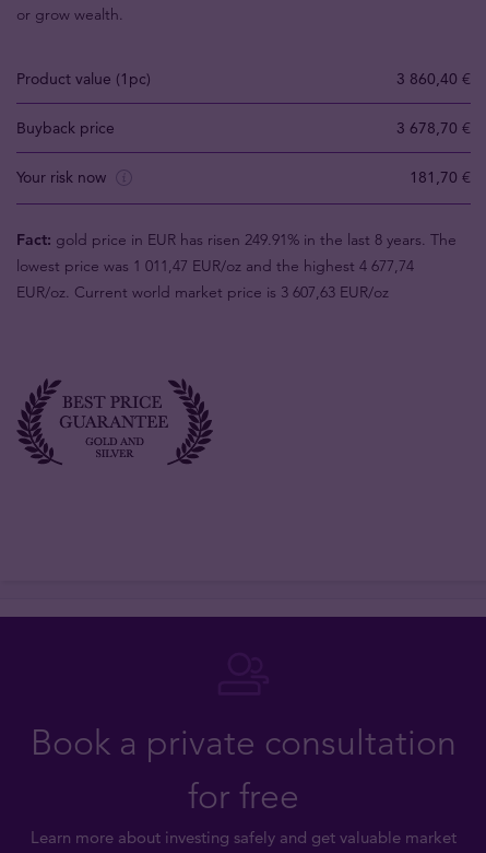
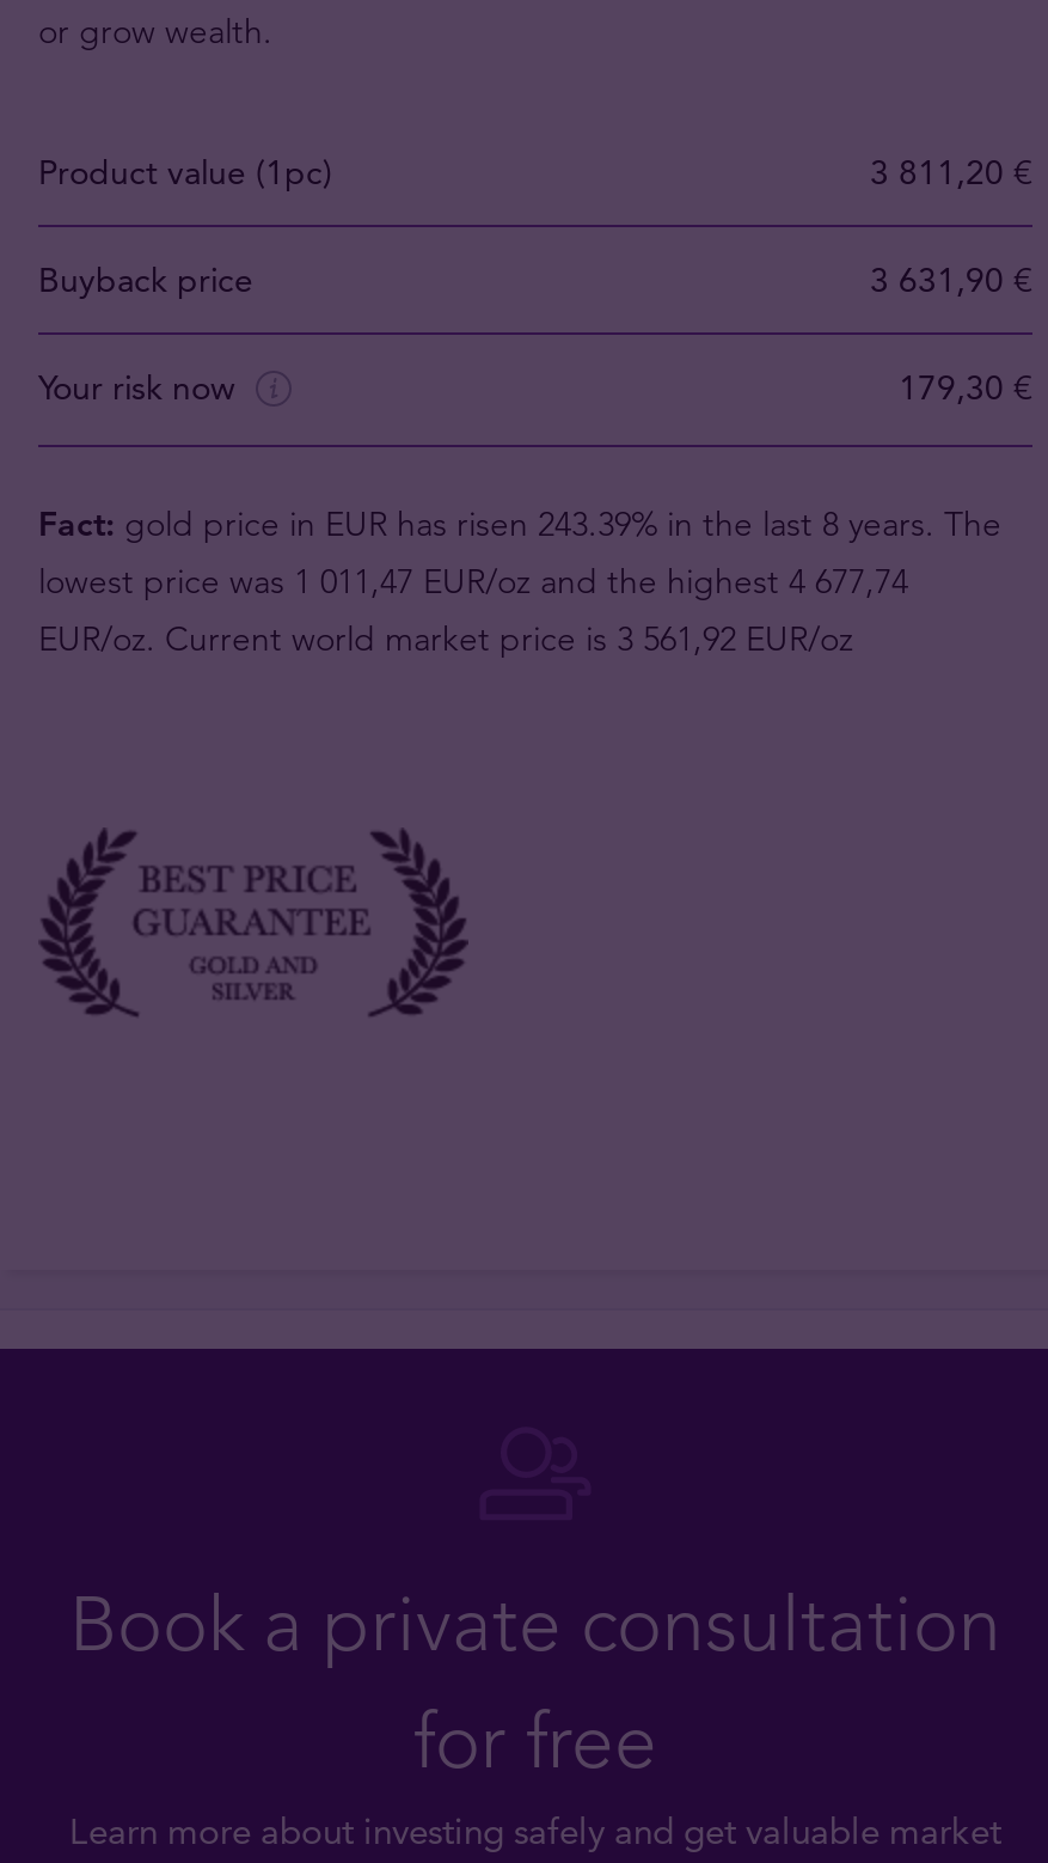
- 3 860,40 €
+ 3 811,20 €

- 3 678,70 €
+ 3 631,90 €

- 181,70 €
+ 179,30 €

- Fact: gold price in EUR has risen 249.91% in the last 8 years. The
+ Fact: gold price in EUR has risen 243.39% in the last 8 years. The

- EUR/oz. Current world market price is 3 607,63 EUR/oz
+ EUR/oz. Current world market price is 3 561,92 EUR/oz
